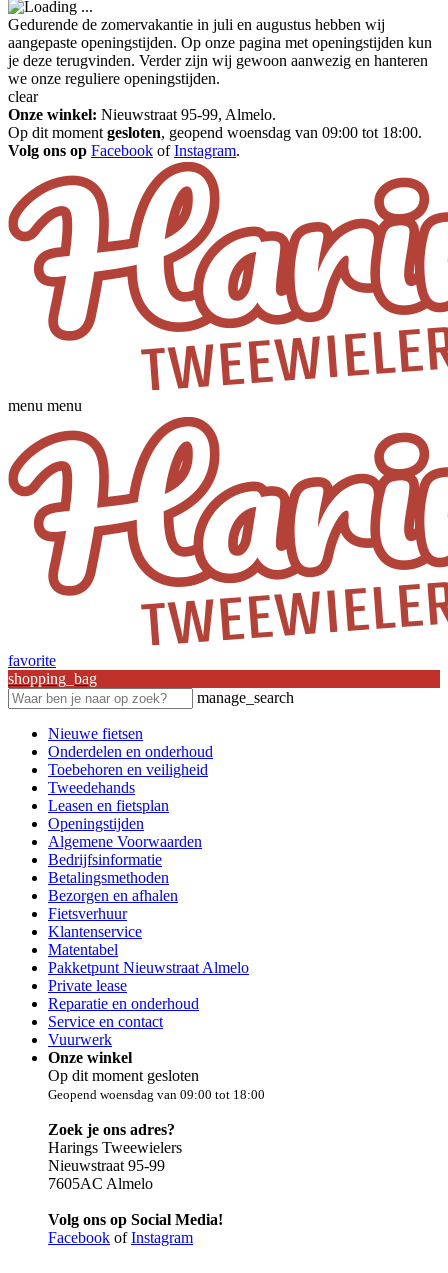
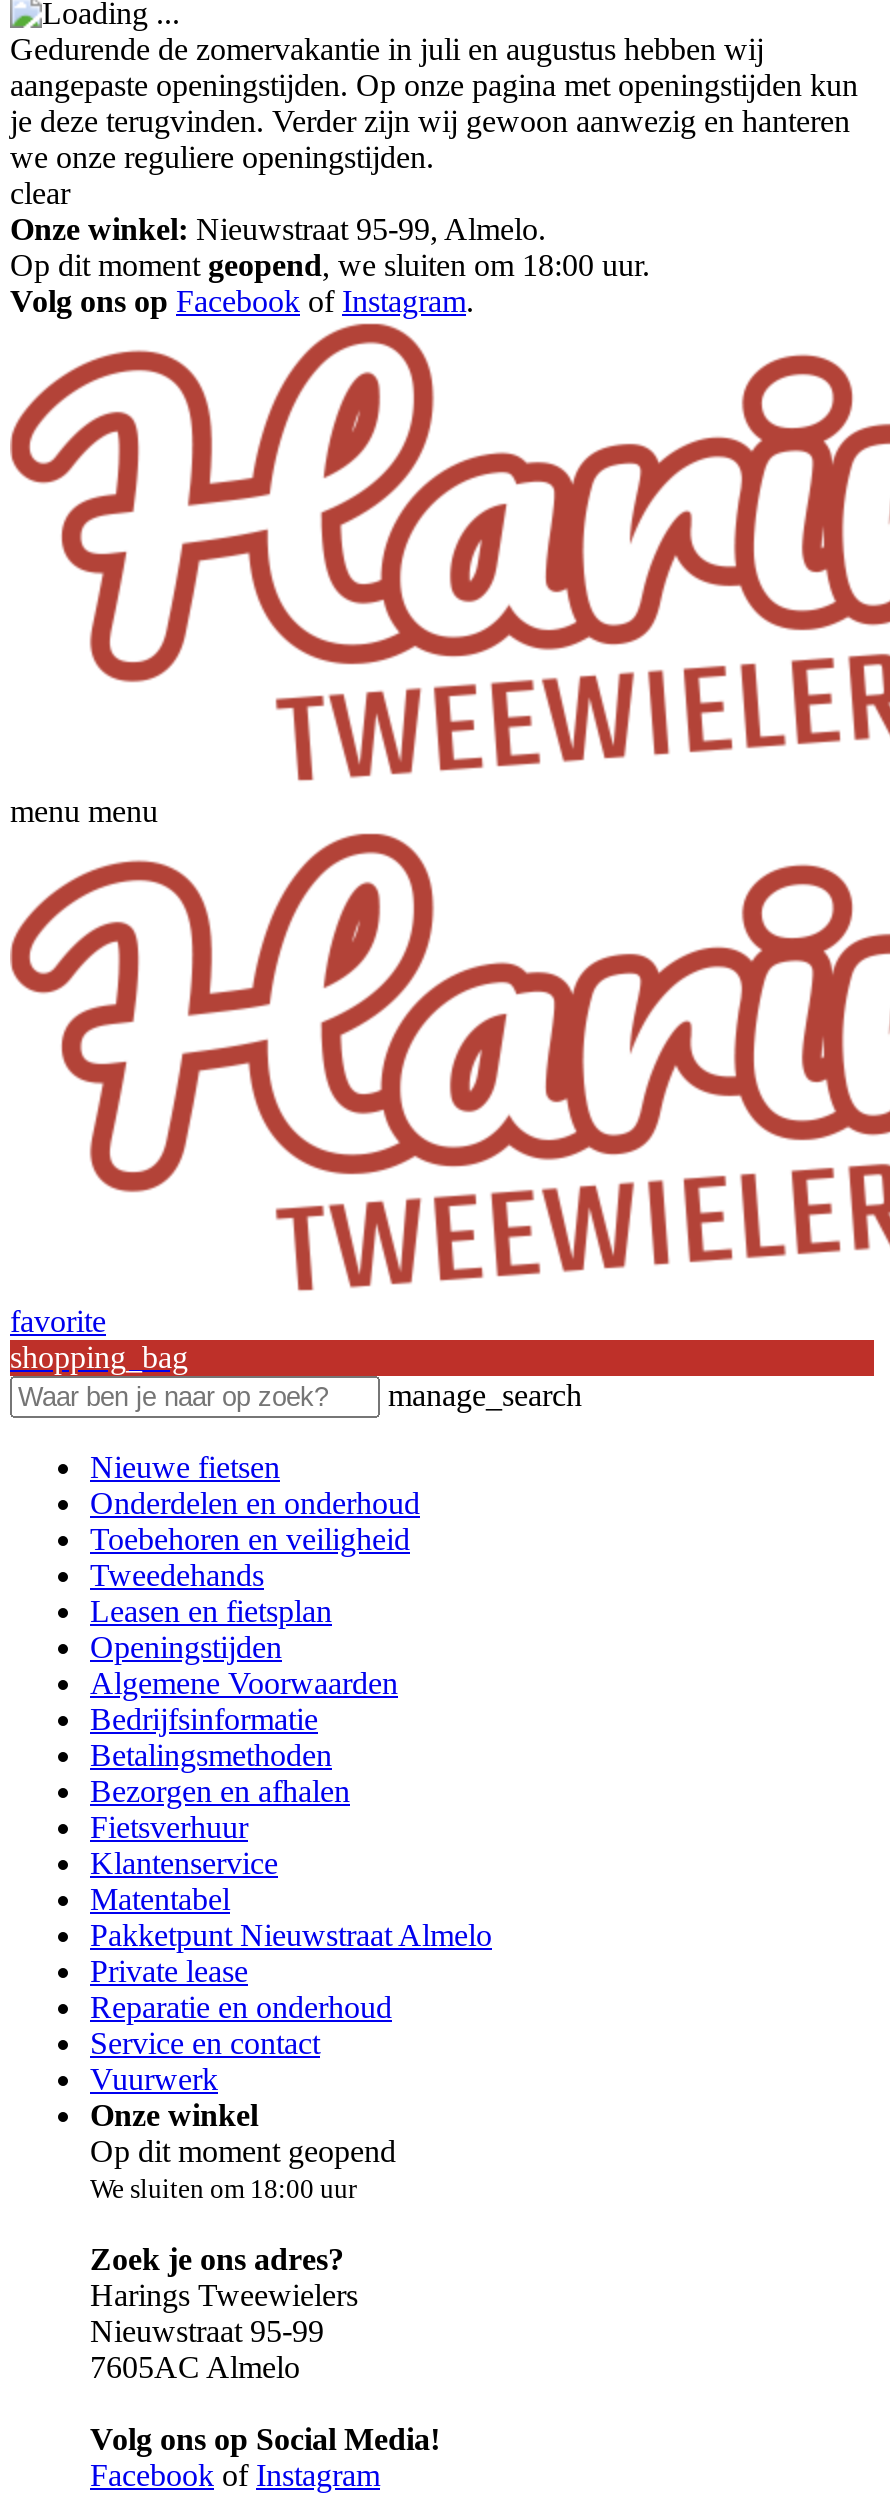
- Op dit moment gesloten, geopend woensdag van 09:00 tot 18:00.
+ Op dit moment geopend, we sluiten om 18:00 uur.

- Op dit moment gesloten
- Geopend woensdag van 09:00 tot 18:00
+ Op dit moment geopend
+ We sluiten om 18:00 uur
